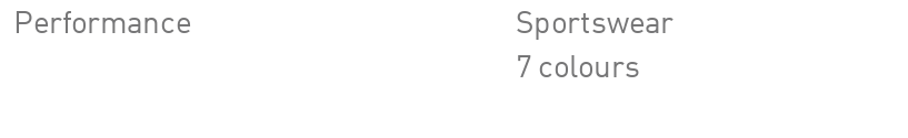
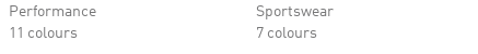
+ 11 colours
